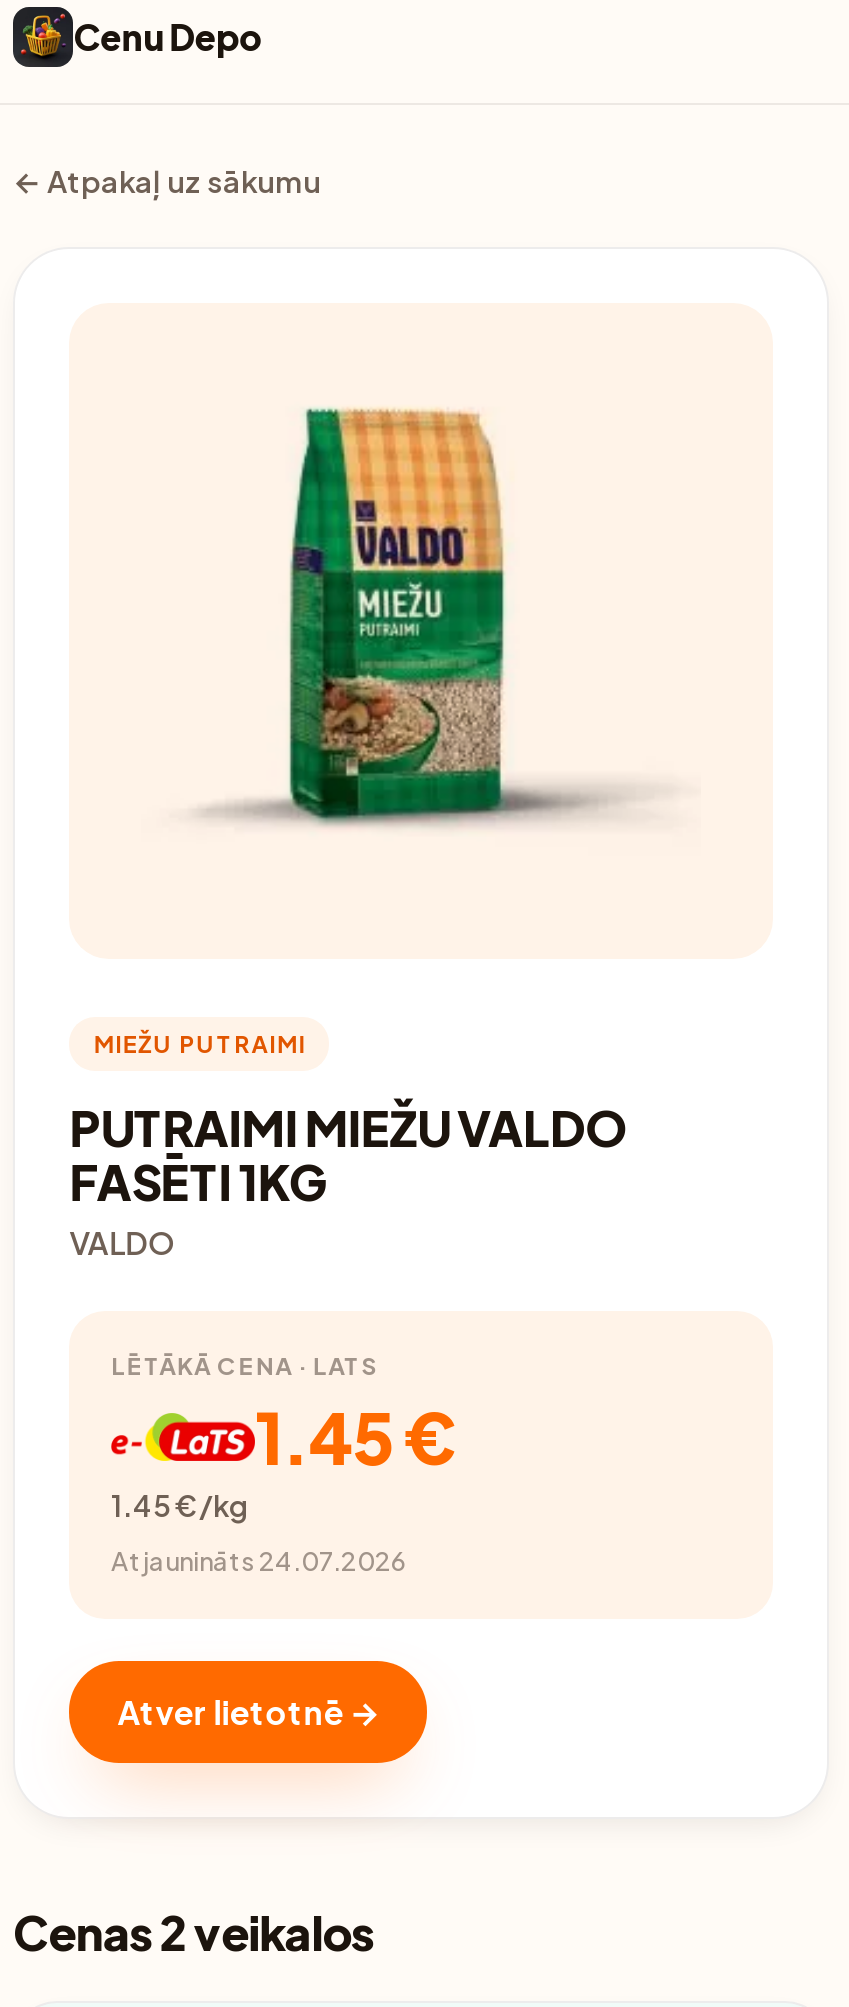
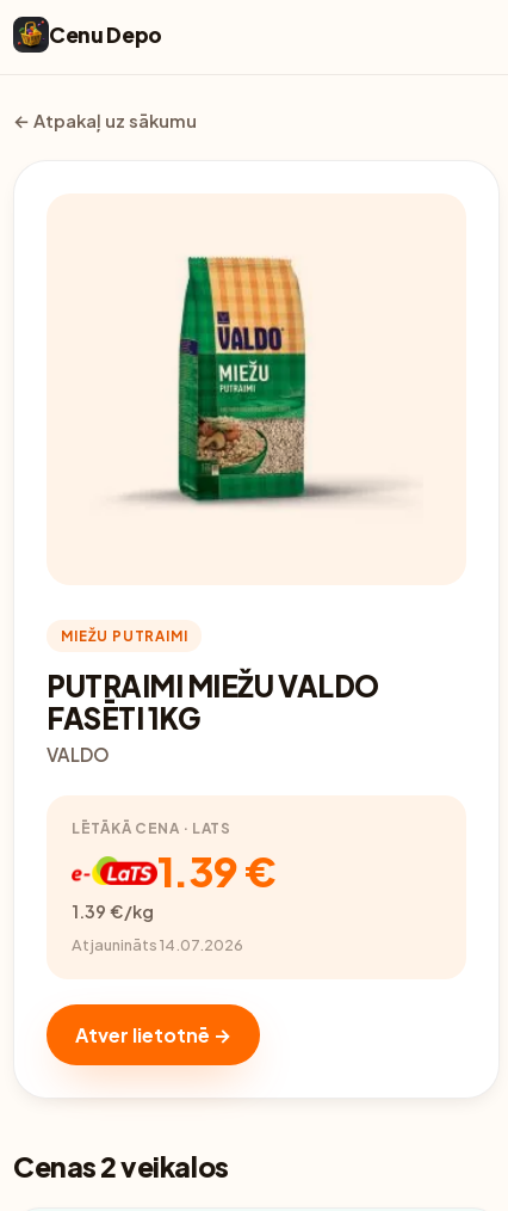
- 1.45 €
+ 1.39 €

- 1.45 €/kg
+ 1.39 €/kg

- Atjaunināts 24.07.2026
+ Atjaunināts 14.07.2026
